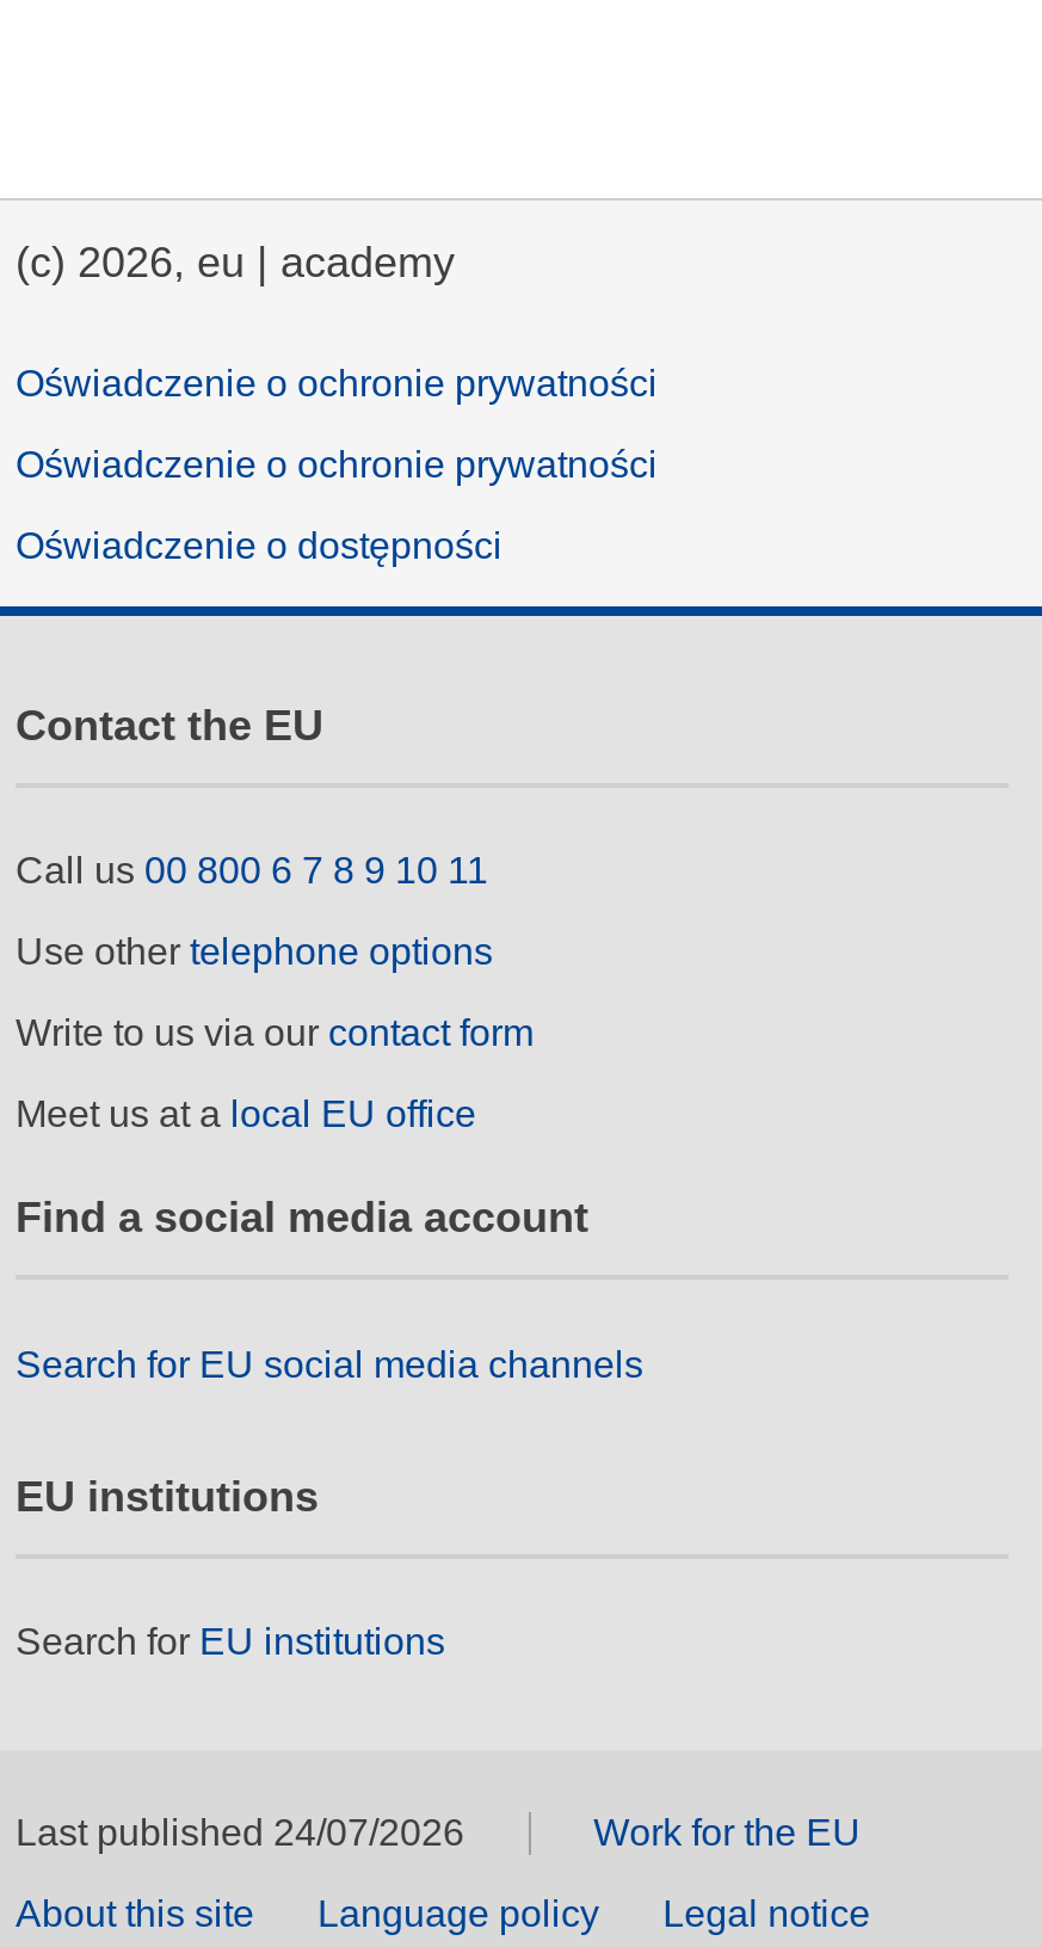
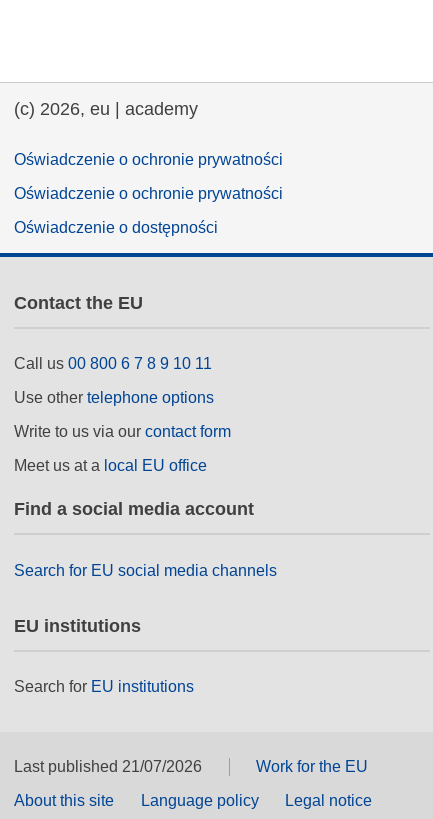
- Last published 24/07/2026
+ Last published 21/07/2026
